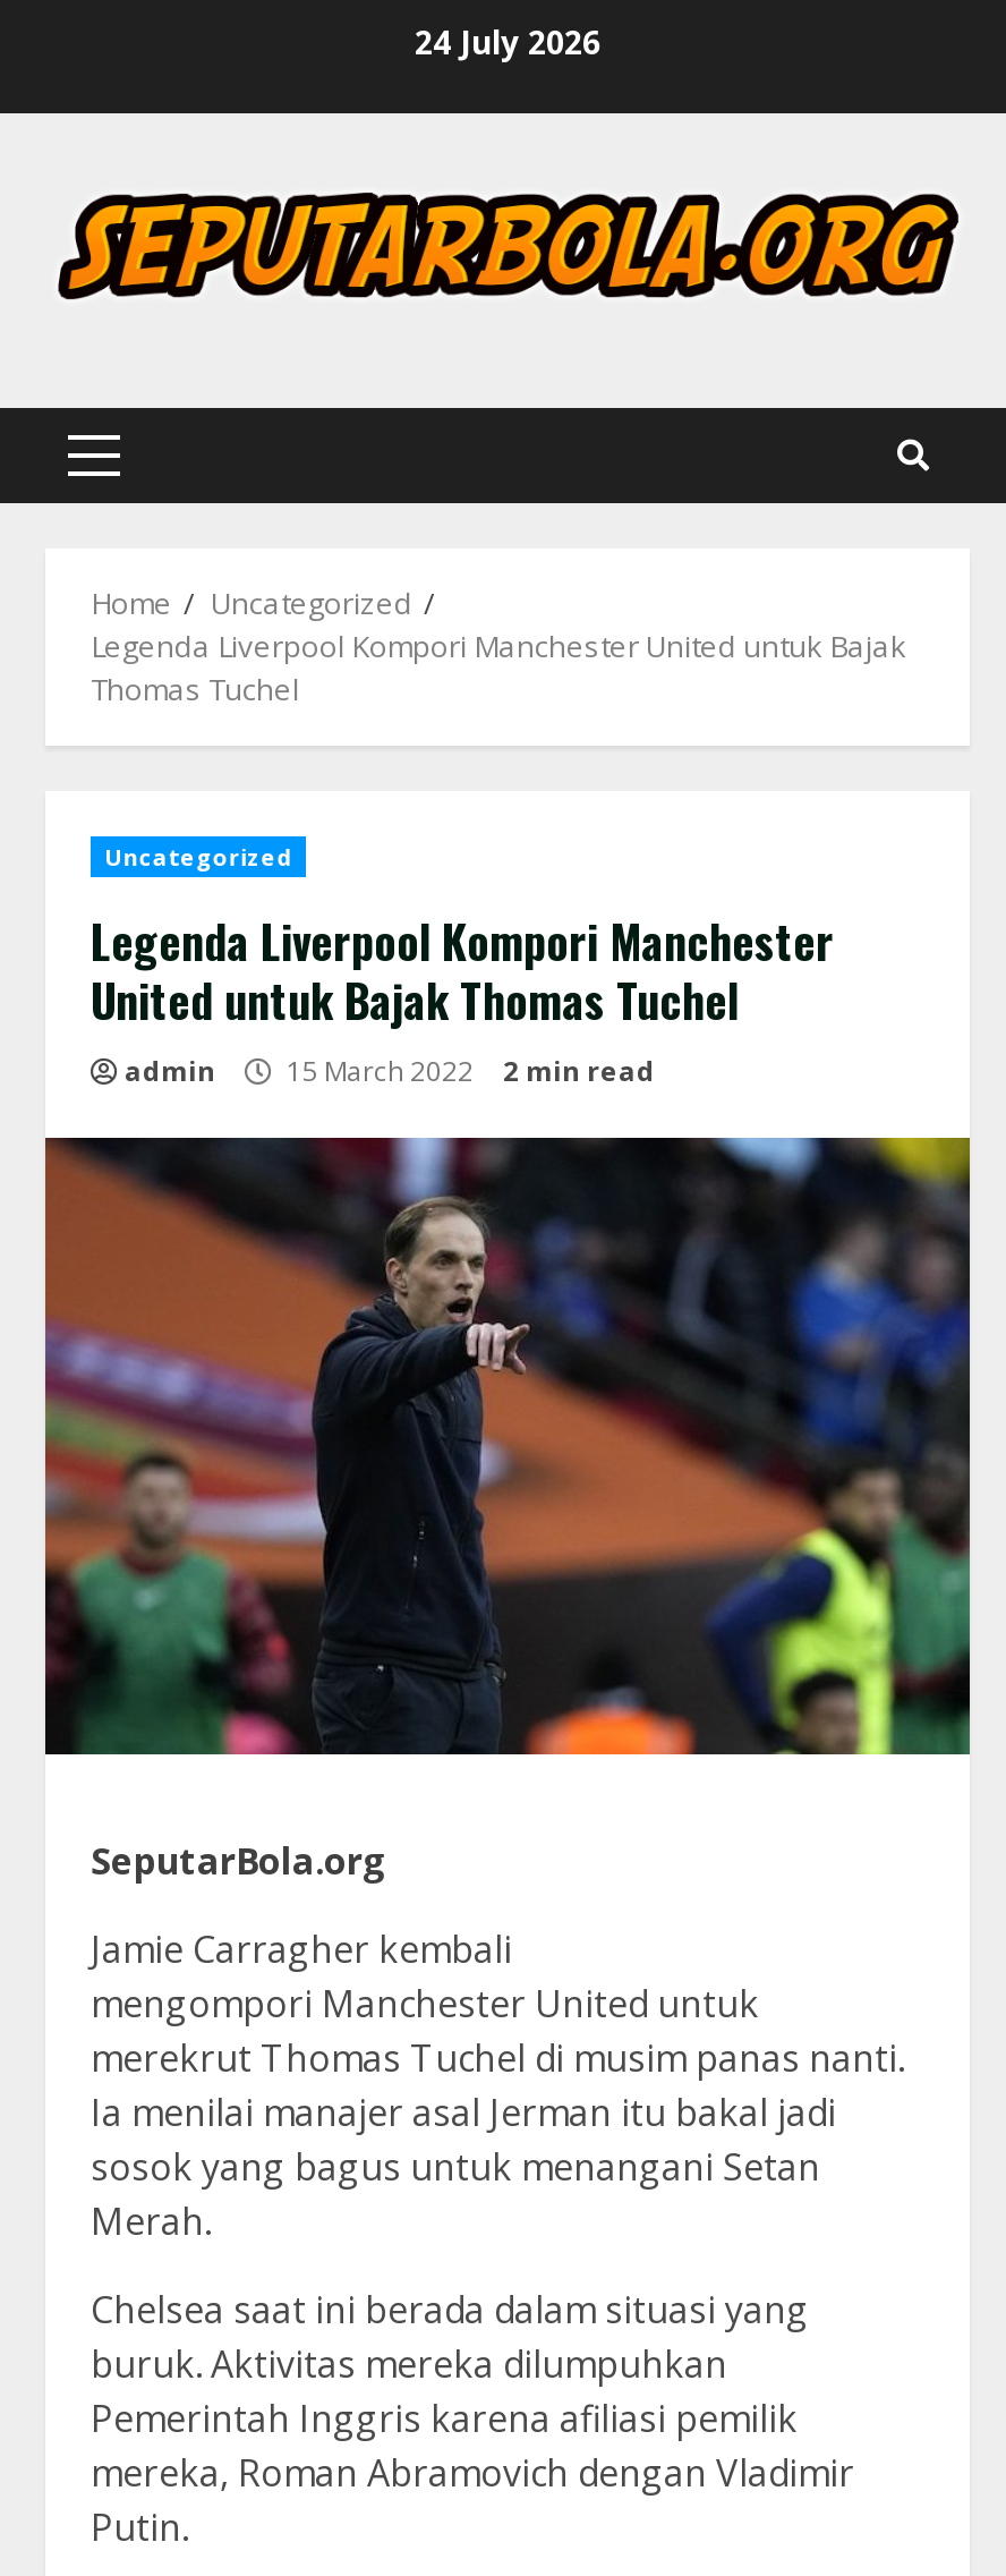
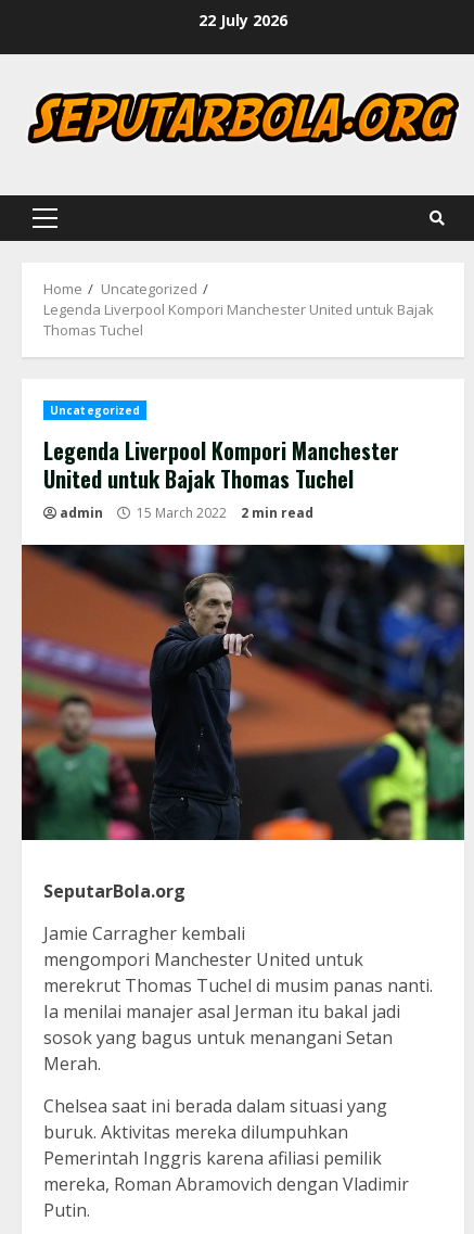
- 24 July 2026
+ 22 July 2026
